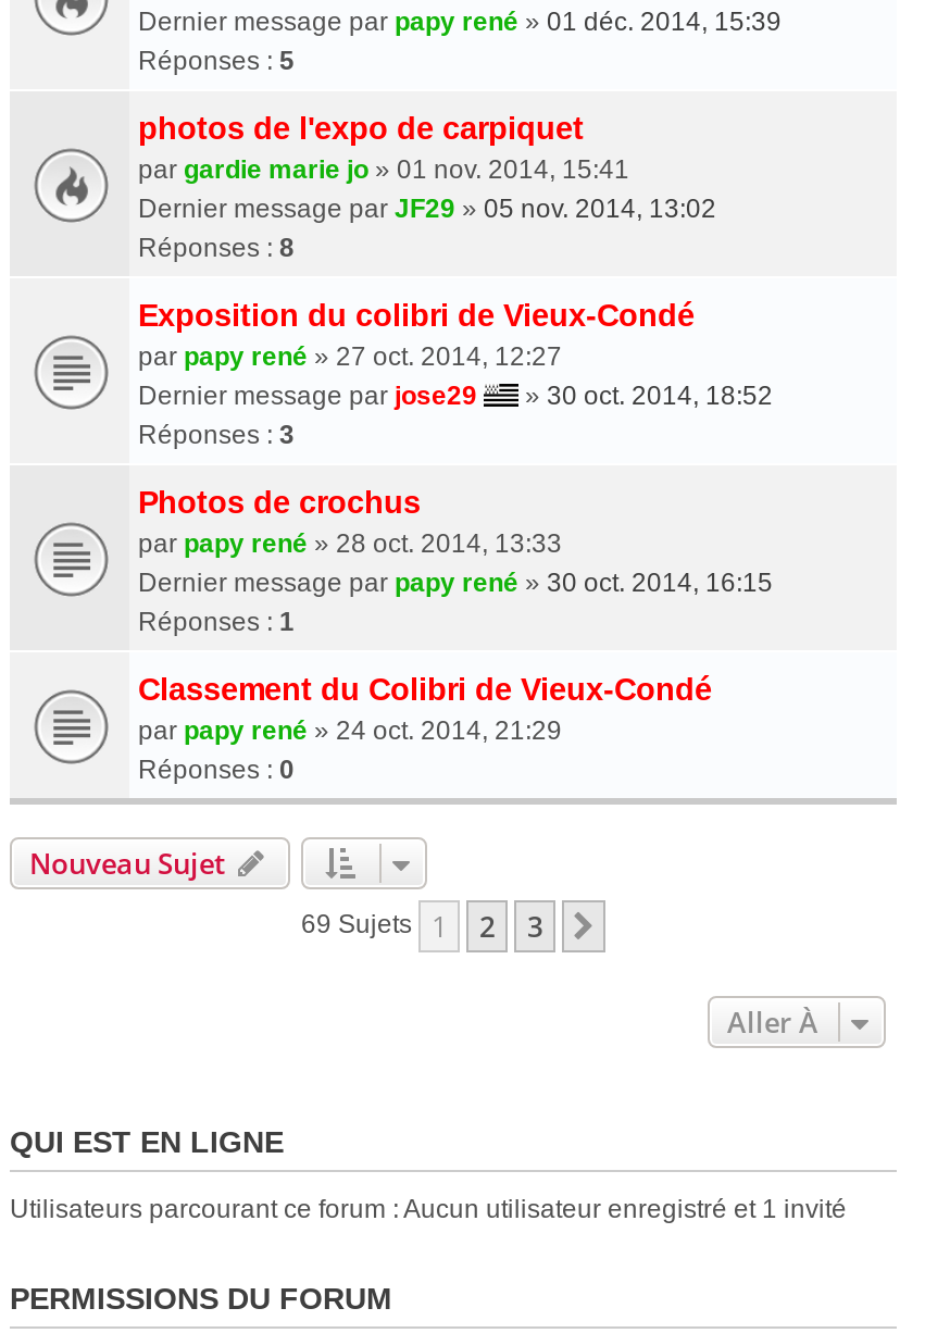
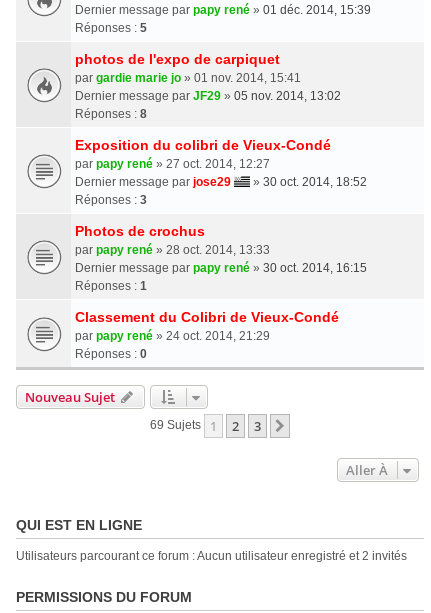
- Utilisateurs parcourant ce forum : Aucun utilisateur enregistré et 1 invité
+ Utilisateurs parcourant ce forum : Aucun utilisateur enregistré et 2 invités
